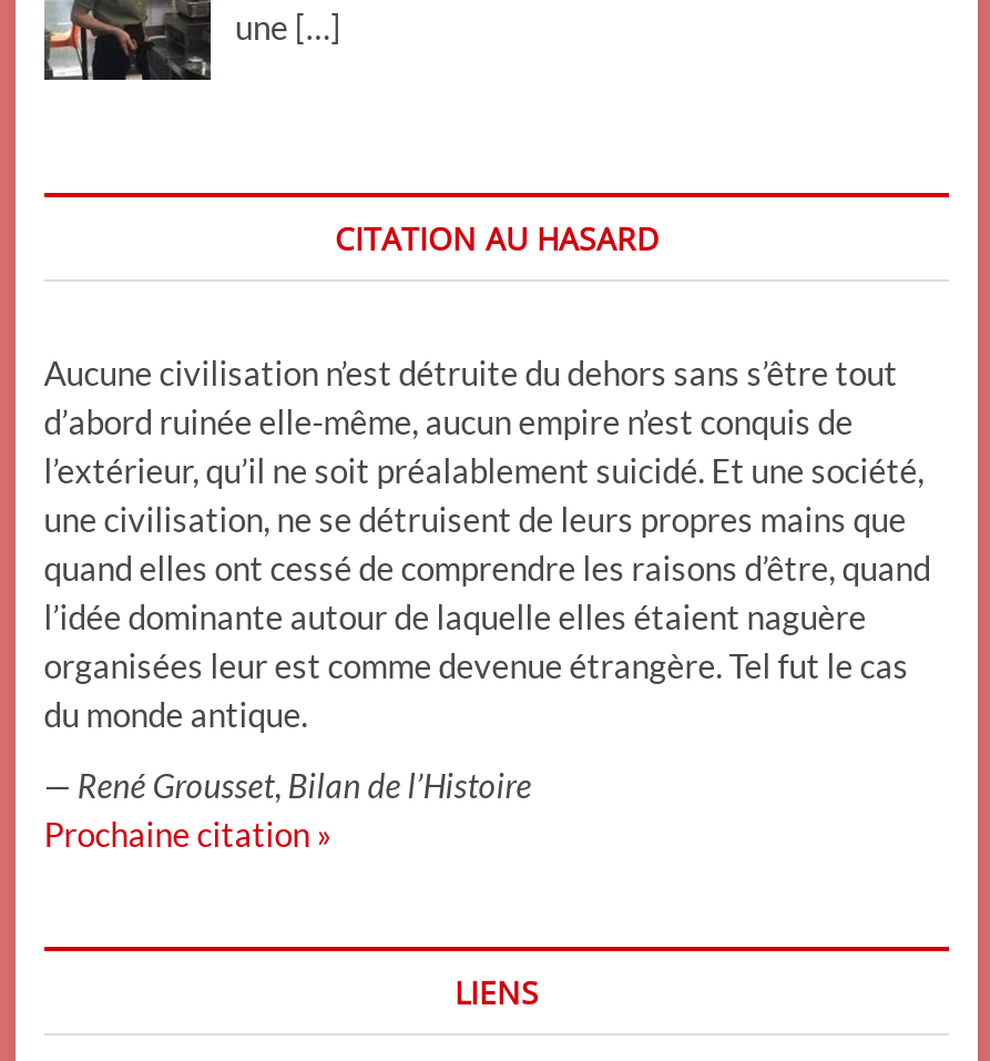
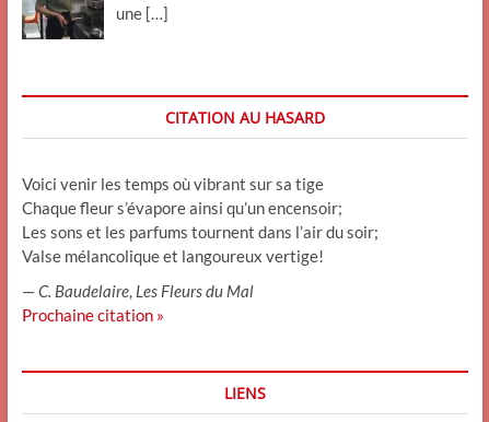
- Aucune civilisation n’est détruite du dehors sans s’être tout
- d’abord ruinée elle-même, aucun empire n’est conquis de
- l’extérieur, qu’il ne soit préalablement suicidé. Et une société,
- une civilisation, ne se détruisent de leurs propres mains que
- quand elles ont cessé de comprendre les raisons d’être, quand
- l’idée dominante autour de laquelle elles étaient naguère
- organisées leur est comme devenue étrangère. Tel fut le cas
- du monde antique.
+ Voici venir les temps où vibrant sur sa tige
+ Chaque fleur s’évapore ainsi qu’un encensoir;
+ Les sons et les parfums tournent dans l’air du soir;
+ Valse mélancolique et langoureux vertige!

- — René Grousset, Bilan de l’Histoire
+ — C. Baudelaire, Les Fleurs du Mal
